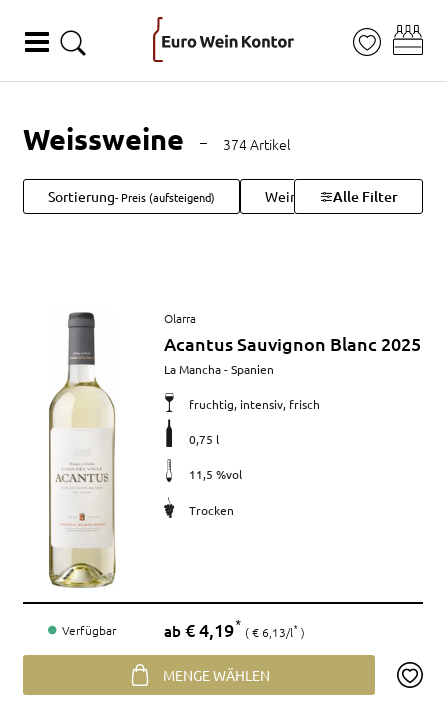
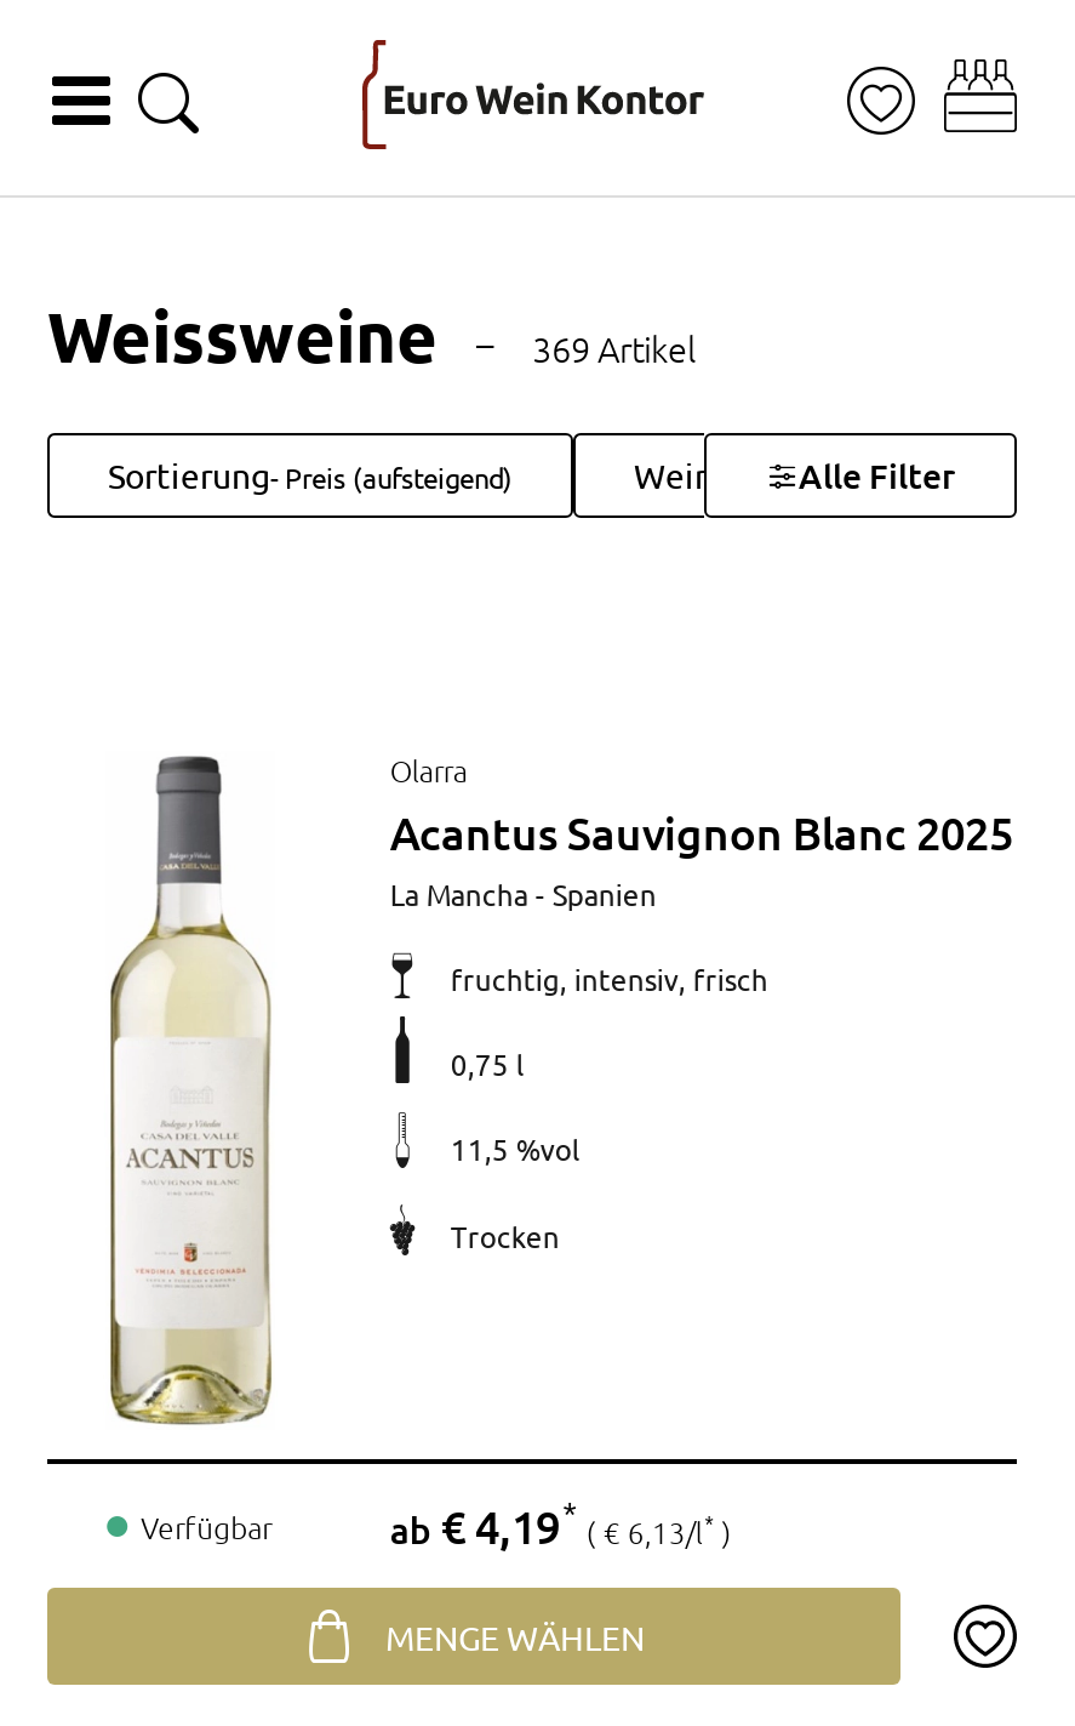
- Weissweine 374 Artikel
+ Weissweine 369 Artikel
